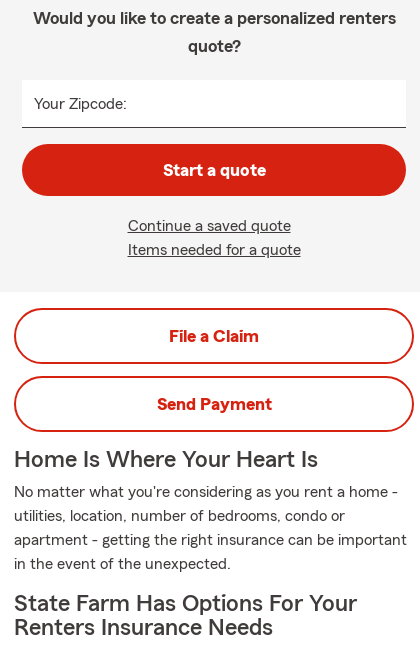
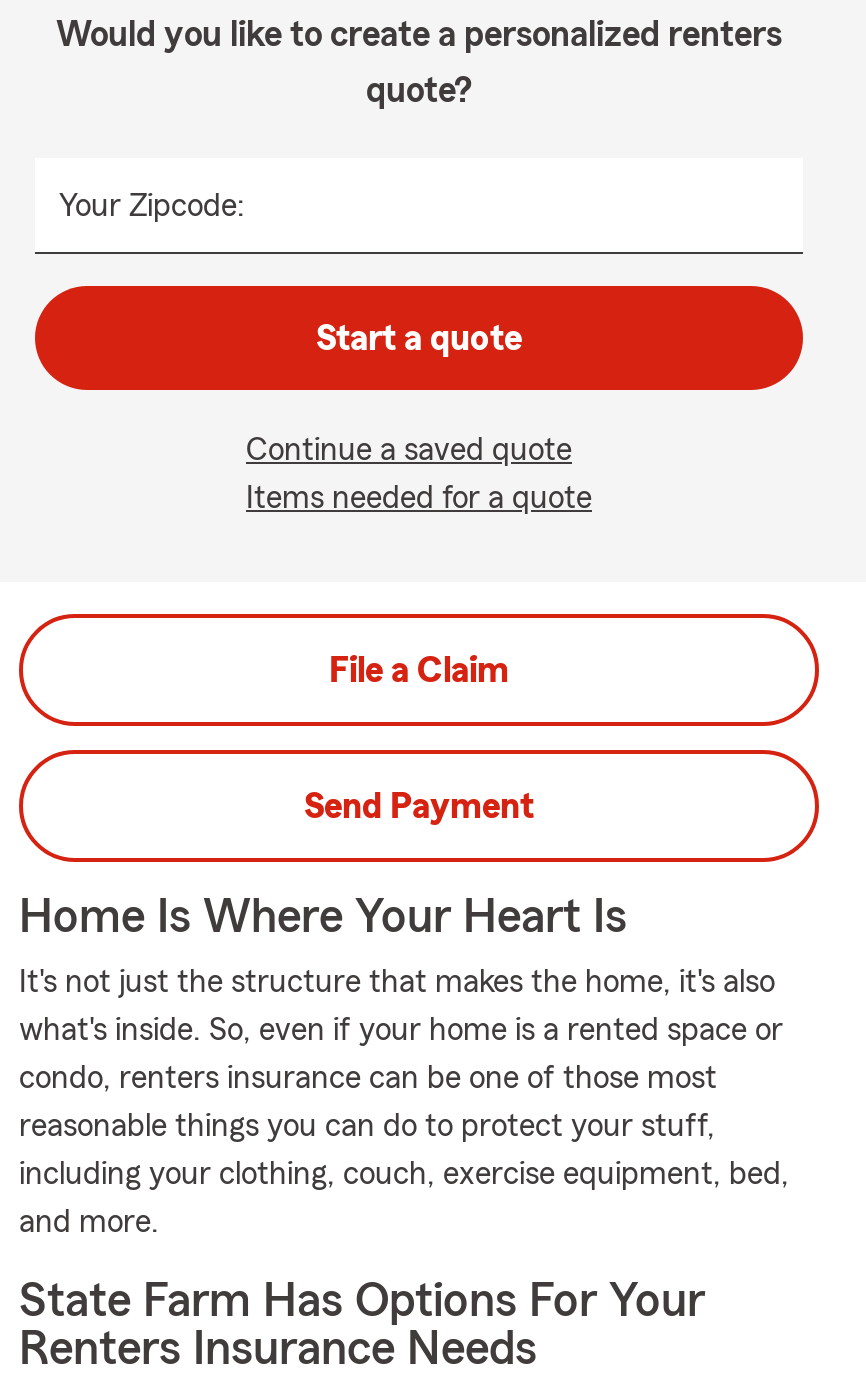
- No matter what you're considering as you rent a home -
- utilities, location, number of bedrooms, condo or
- apartment - getting the right insurance can be important
- in the event of the unexpected.
+ It's not just the structure that makes the home, it's also
+ what's inside. So, even if your home is a rented space or
+ condo, renters insurance can be one of those most
+ reasonable things you can do to protect your stuff,
+ including your clothing, couch, exercise equipment, bed,
+ and more.
